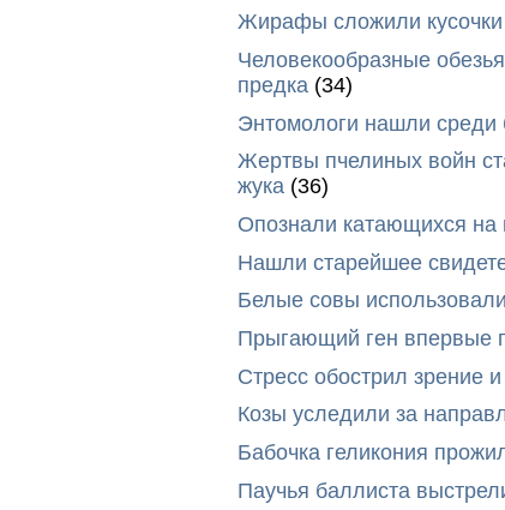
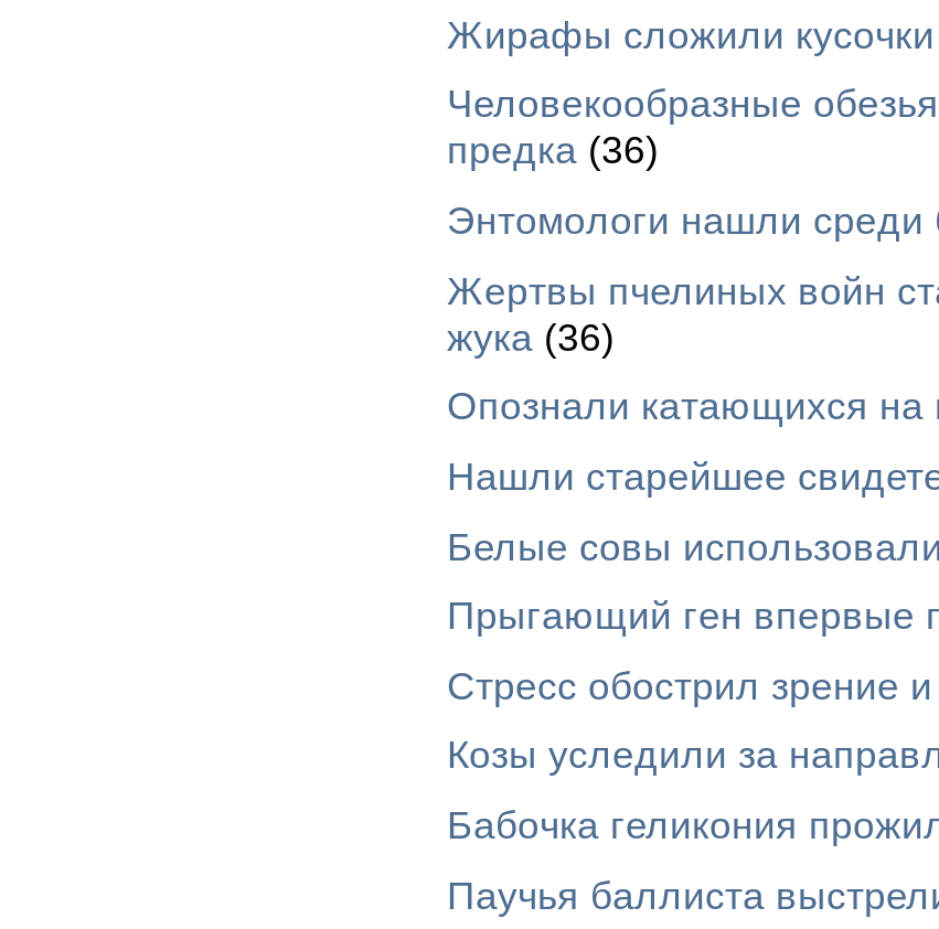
- предка (34)
+ предка (36)
